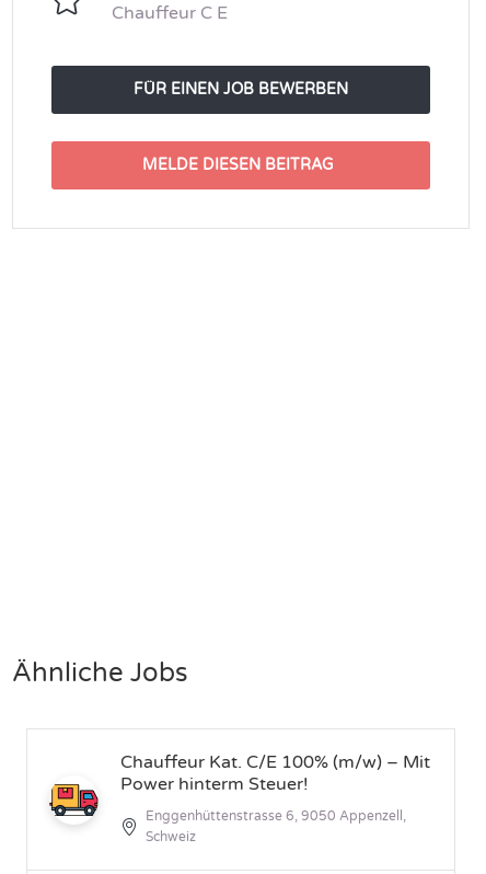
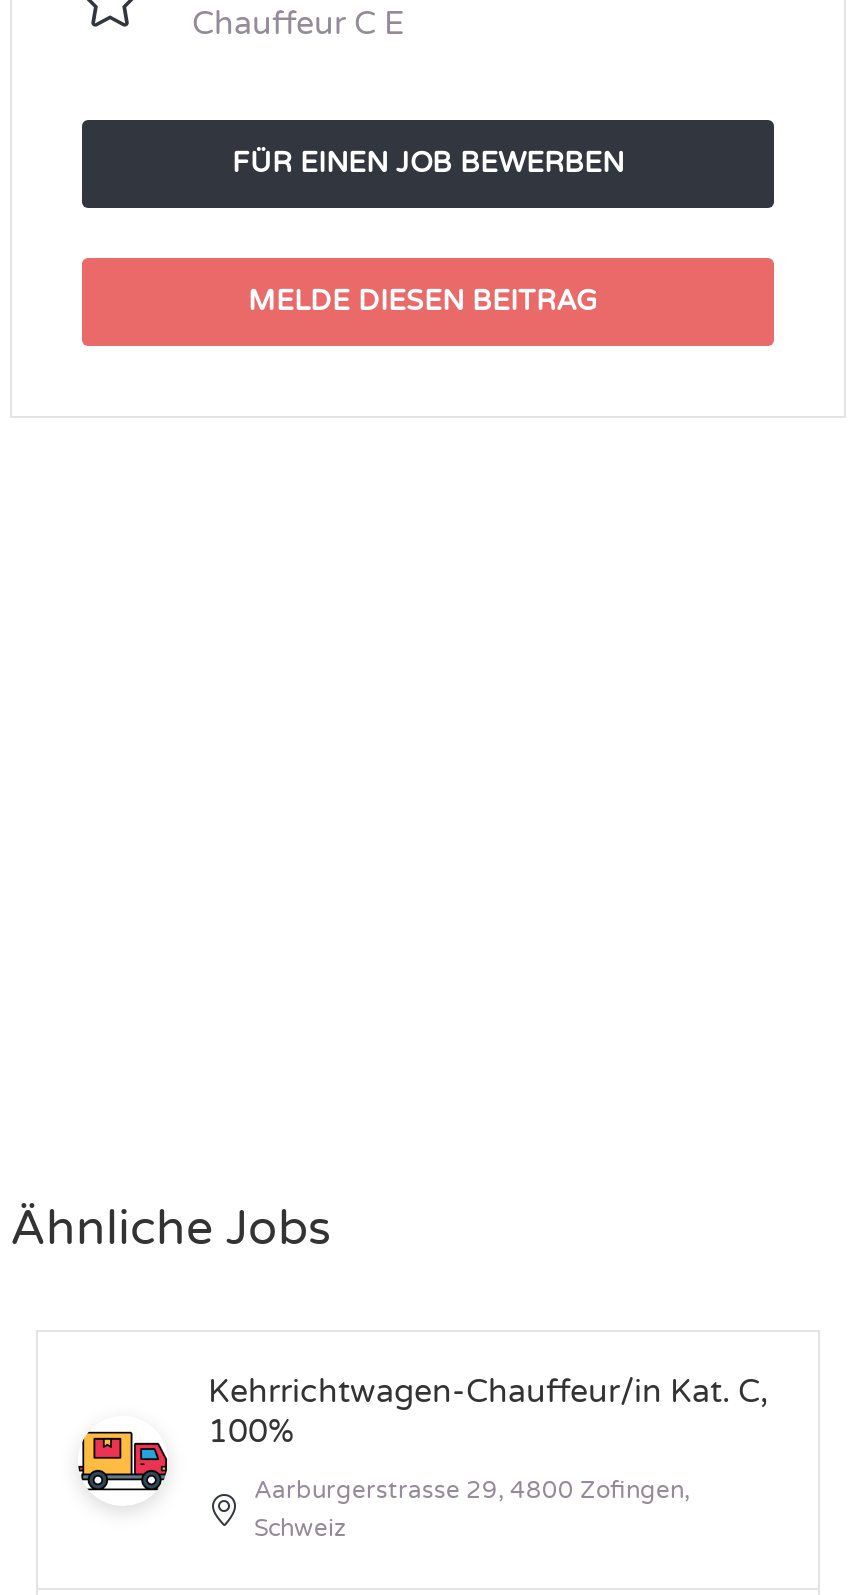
- Chauffeur Kat. C/E 100% (m/w) – Mit
- Power hinterm Steuer!
+ Kehrrichtwagen-Chauffeur/in Kat. C,
+ 100%

- Enggenhüttenstrasse 6, 9050 Appenzell,
+ Aarburgerstrasse 29, 4800 Zofingen,
